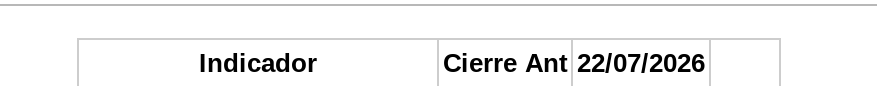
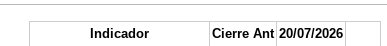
- Cierre Ant 22/07/2026
+ Cierre Ant 20/07/2026
